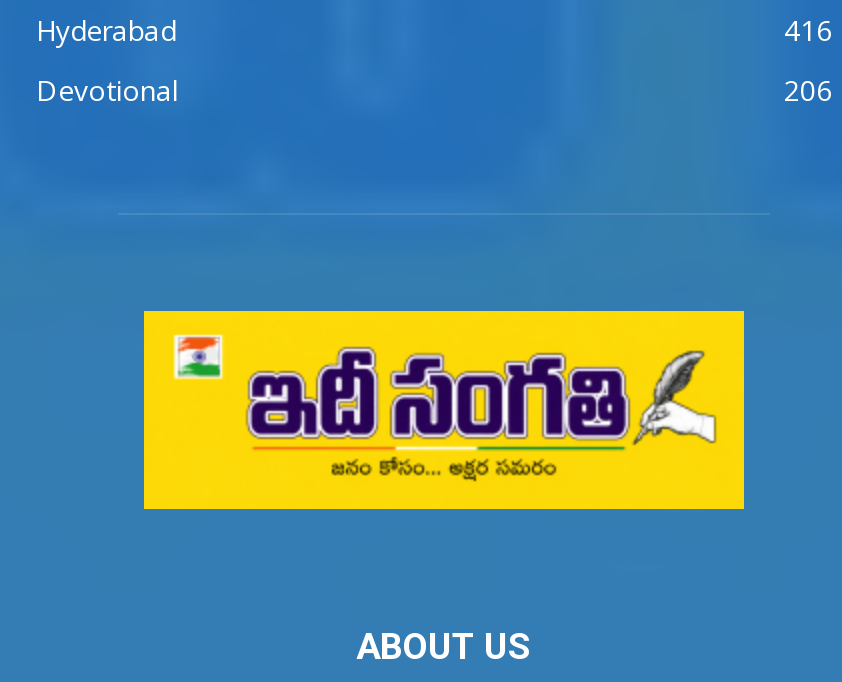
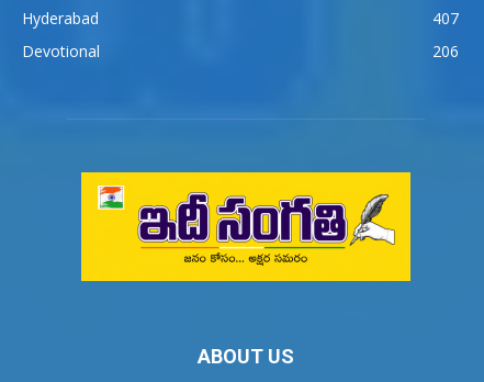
- 416
+ 407
